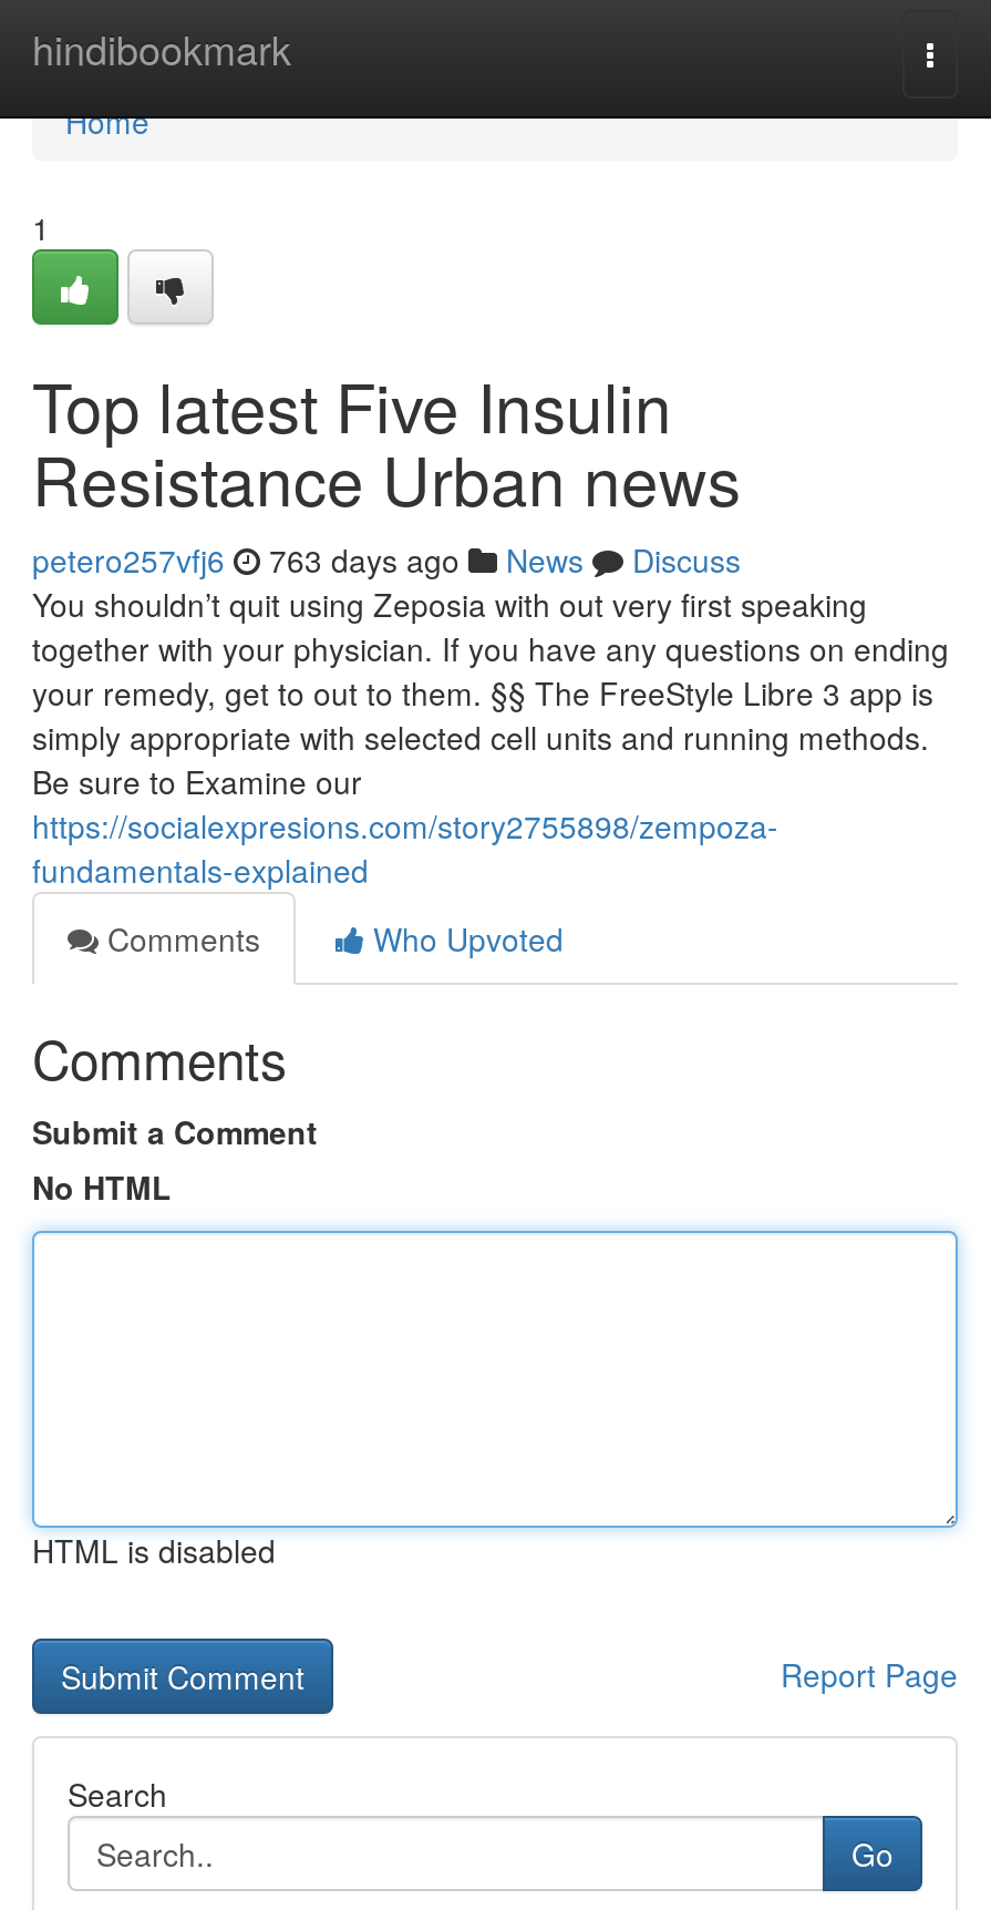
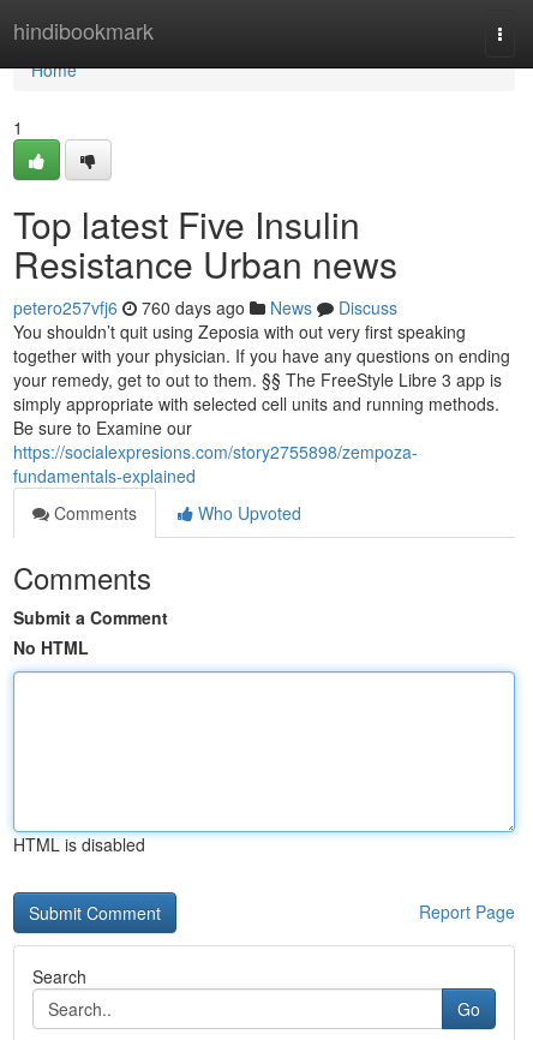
- petero257vfj6 763 days ago News Discuss
+ petero257vfj6 760 days ago News Discuss
